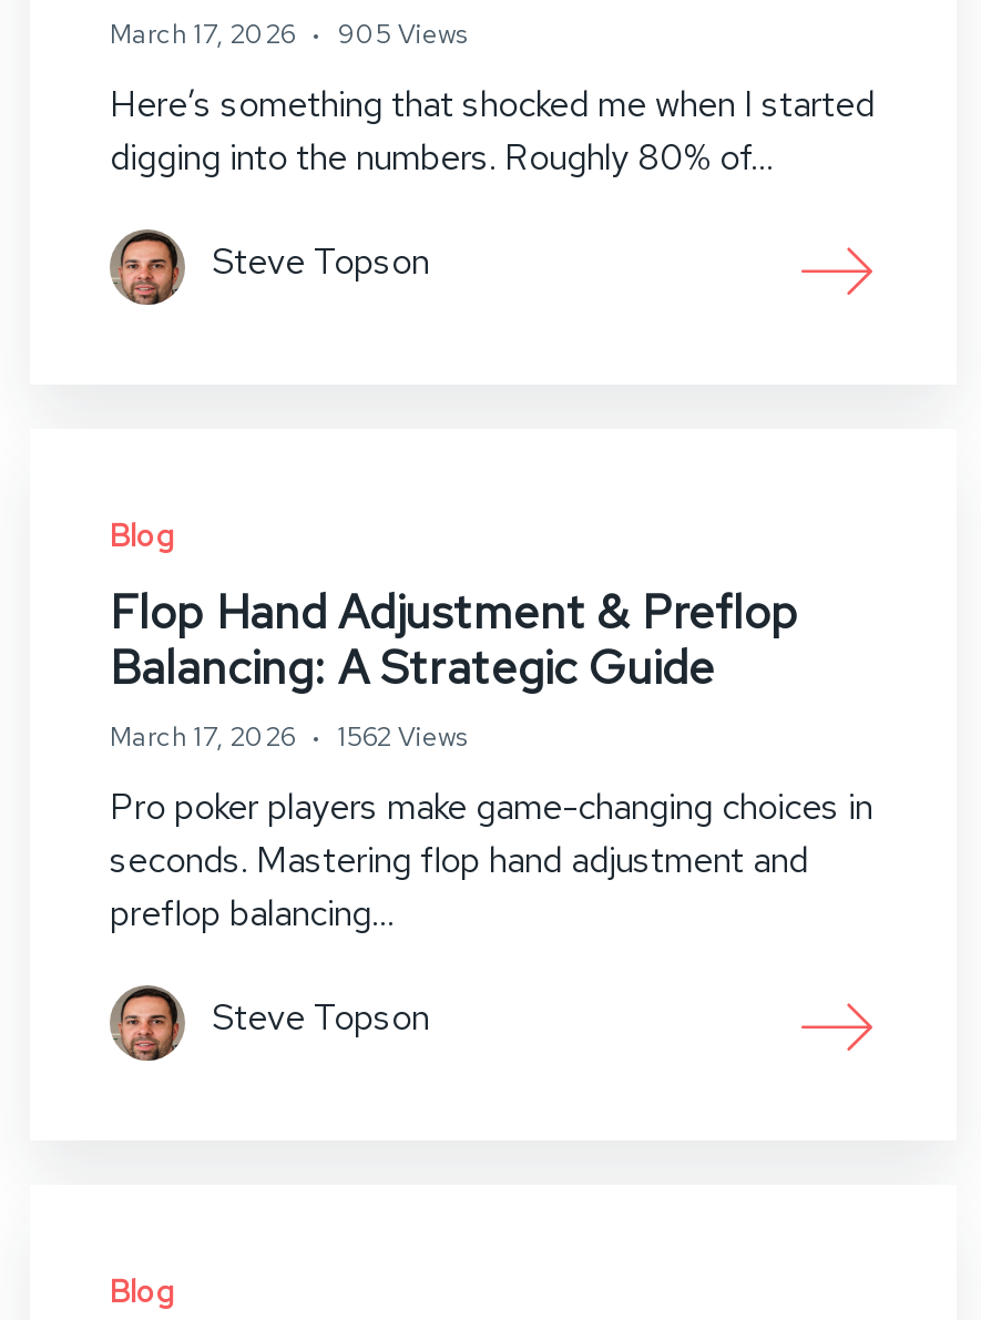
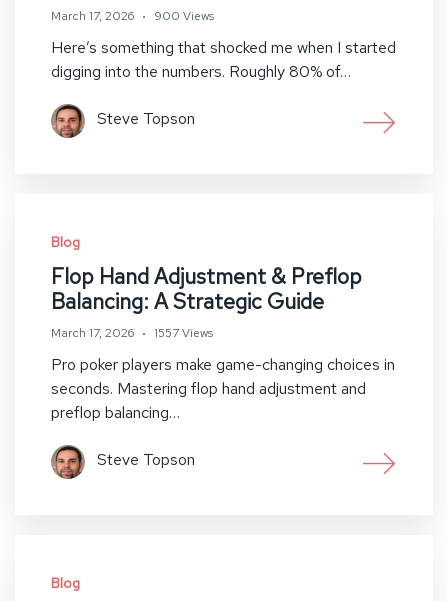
- March 17, 2026 905 Views
+ March 17, 2026 900 Views

- March 17, 2026 1562 Views
+ March 17, 2026 1557 Views
